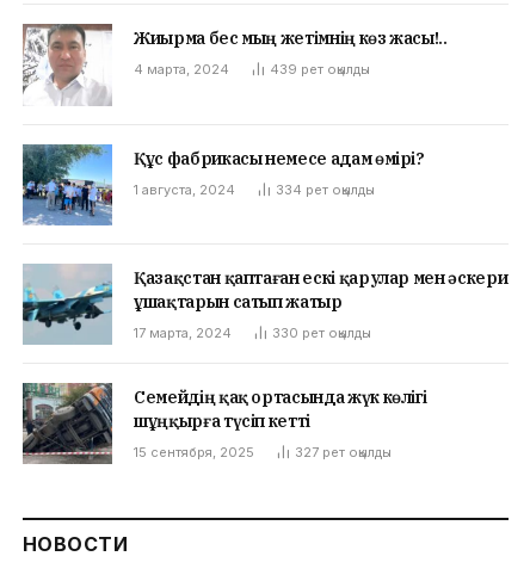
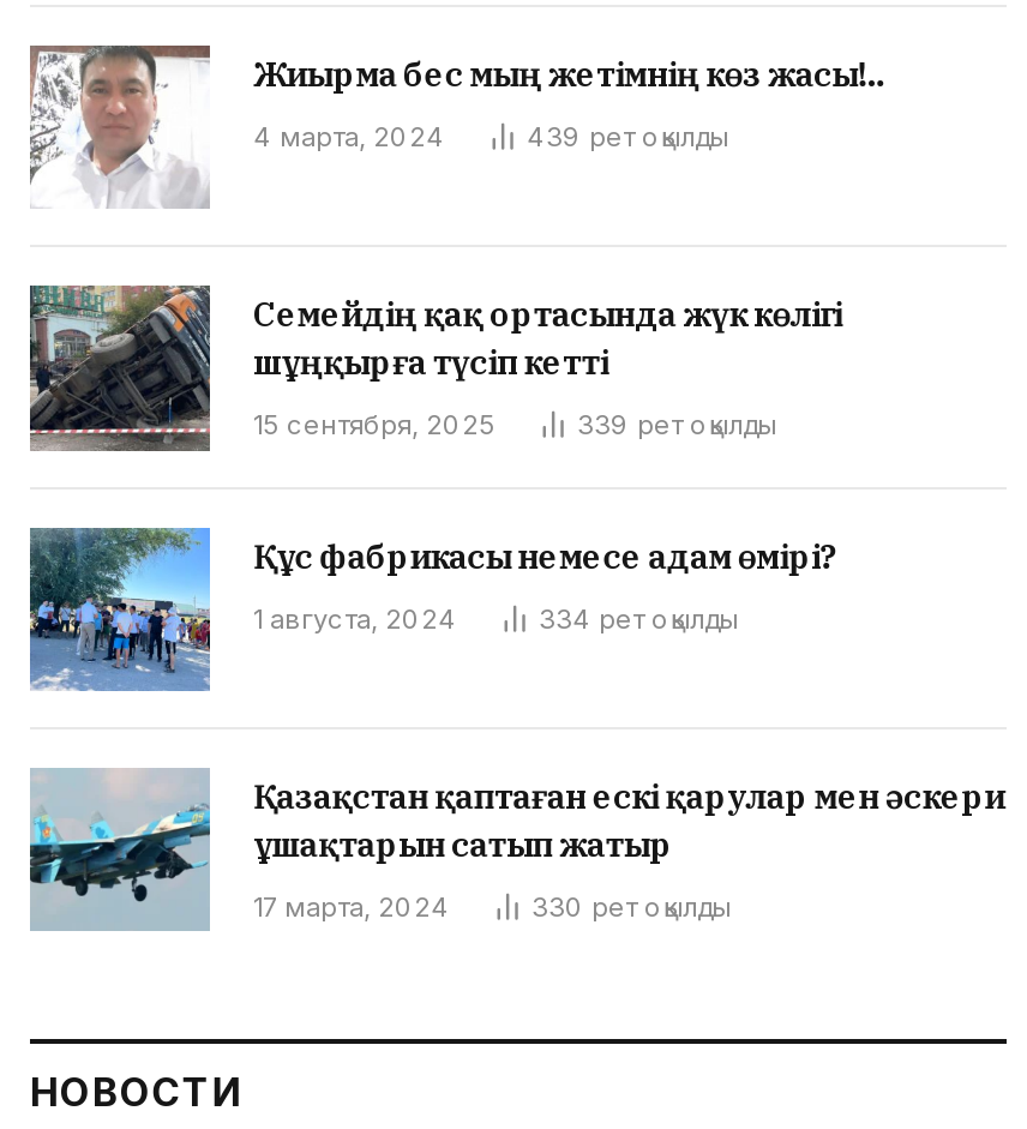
+ 339 рет оқылды

moved down: [image] | Құс фабрикасы немесе адам өмірі? | 1 августа, 2024 | 334 рет оқылды | Қазақстан қаптаған ескі қарулар мен әскери | ұшақтарын сатып жатыр | 17 марта, 2024 | 330 рет оқылды

moved up: [image] | Семейдің қақ ортасында жүк көлігі | шұңқырға түсіп кетті | 15 сентября, 2025

- 327 рет оқылды
